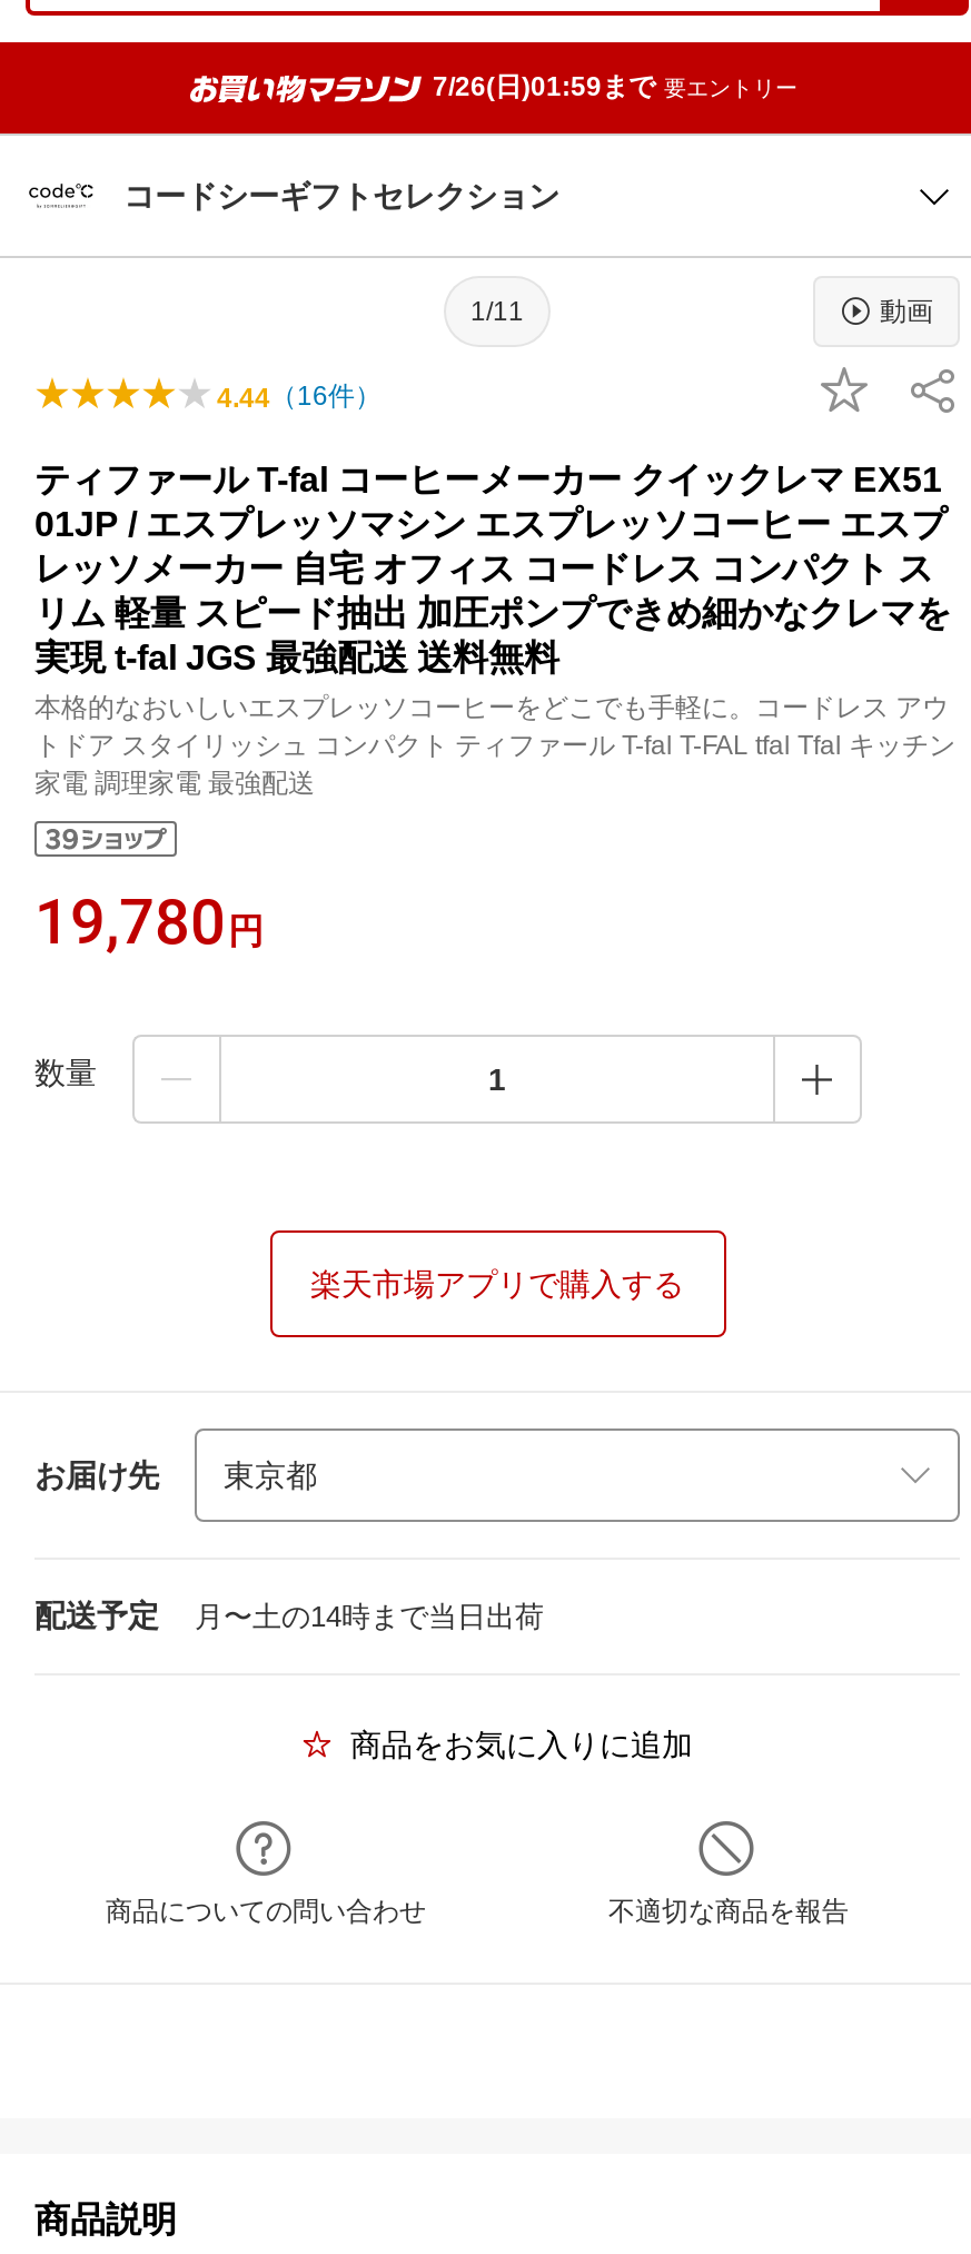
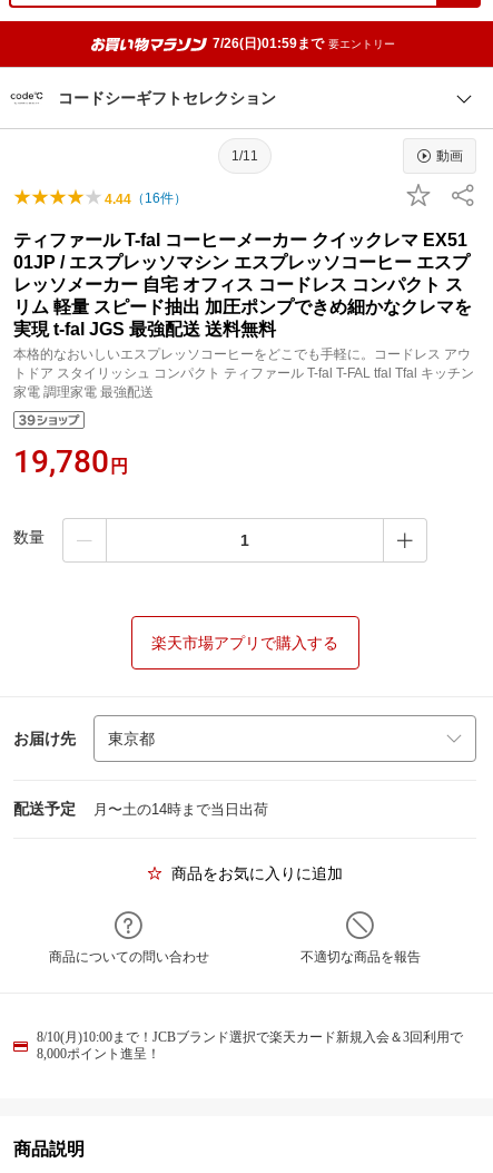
+ 8/10(月)10:00まで！JCBブランド選択で楽天カード新規入会＆3回利用で
+ 8,000ポイント進呈！
